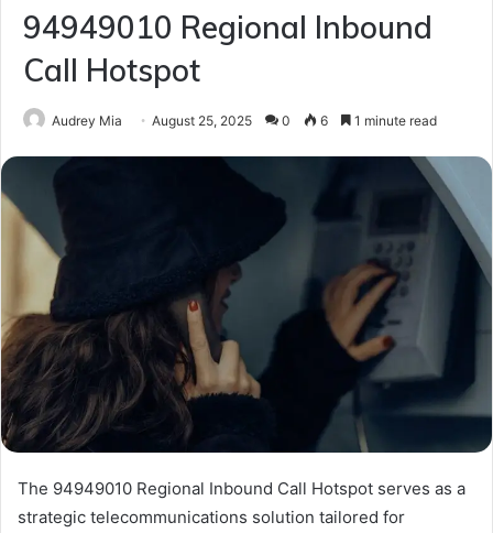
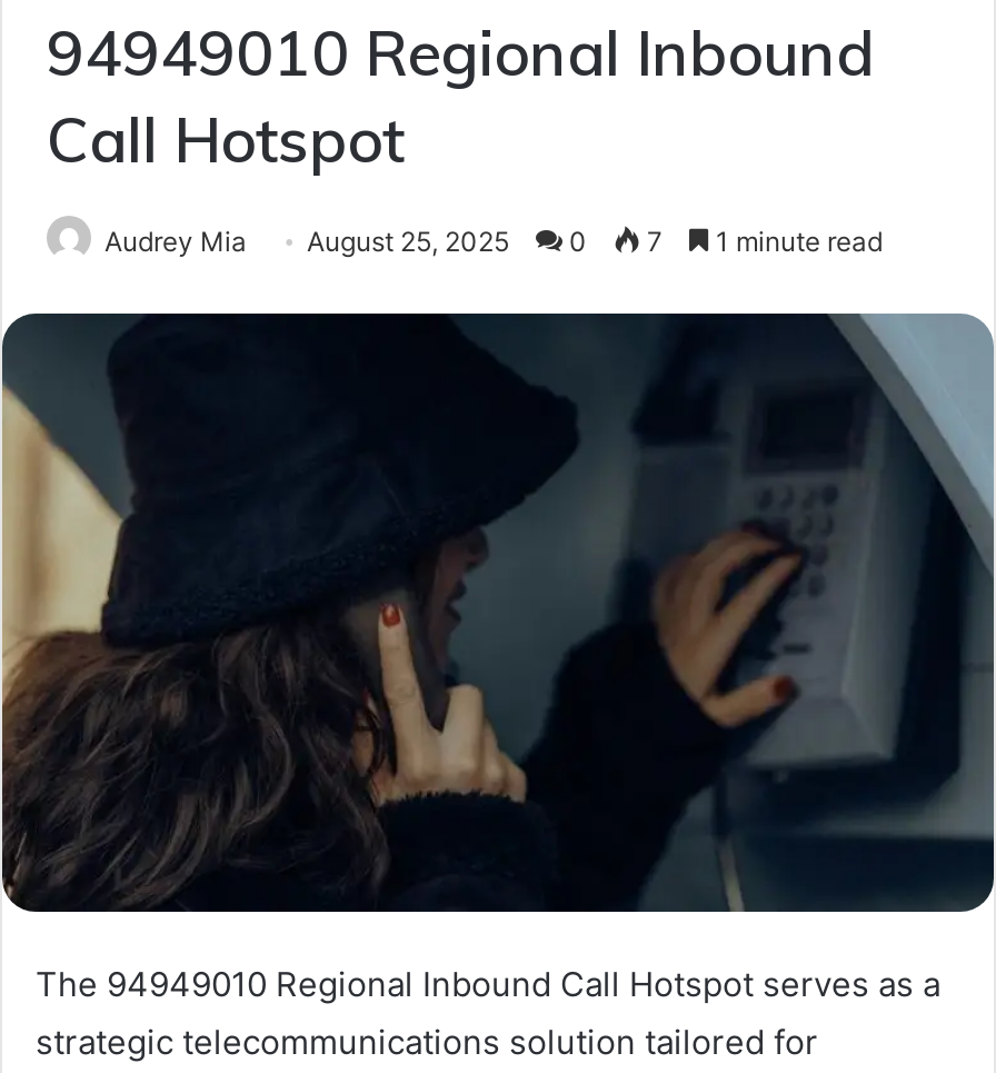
- Audrey Mia August 25, 2025 0 6 1 minute read
+ Audrey Mia August 25, 2025 0 7 1 minute read
